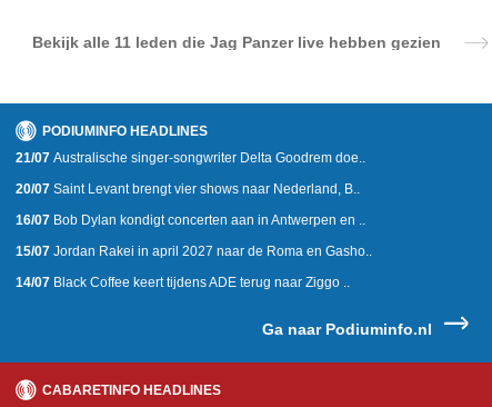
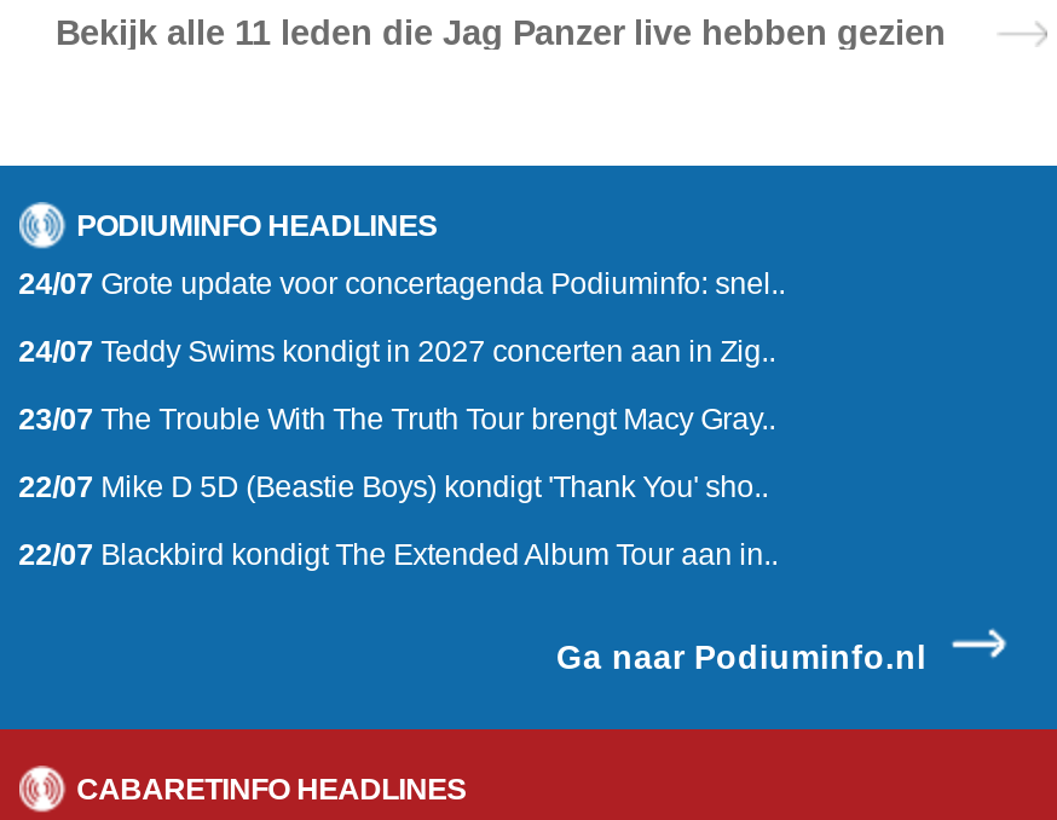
- 21/07 Australische singer-songwriter Delta Goodrem doe..
+ 24/07 Grote update voor concertagenda Podiuminfo: snel..

- 20/07 Saint Levant brengt vier shows naar Nederland, B..
+ 24/07 Teddy Swims kondigt in 2027 concerten aan in Zig..

- 16/07 Bob Dylan kondigt concerten aan in Antwerpen en ..
+ 23/07 The Trouble With The Truth Tour brengt Macy Gray..

- 15/07 Jordan Rakei in april 2027 naar de Roma en Gasho..
+ 22/07 Mike D 5D (Beastie Boys) kondigt 'Thank You' sho..

- 14/07 Black Coffee keert tijdens ADE terug naar Ziggo ..
+ 22/07 Blackbird kondigt The Extended Album Tour aan in..
